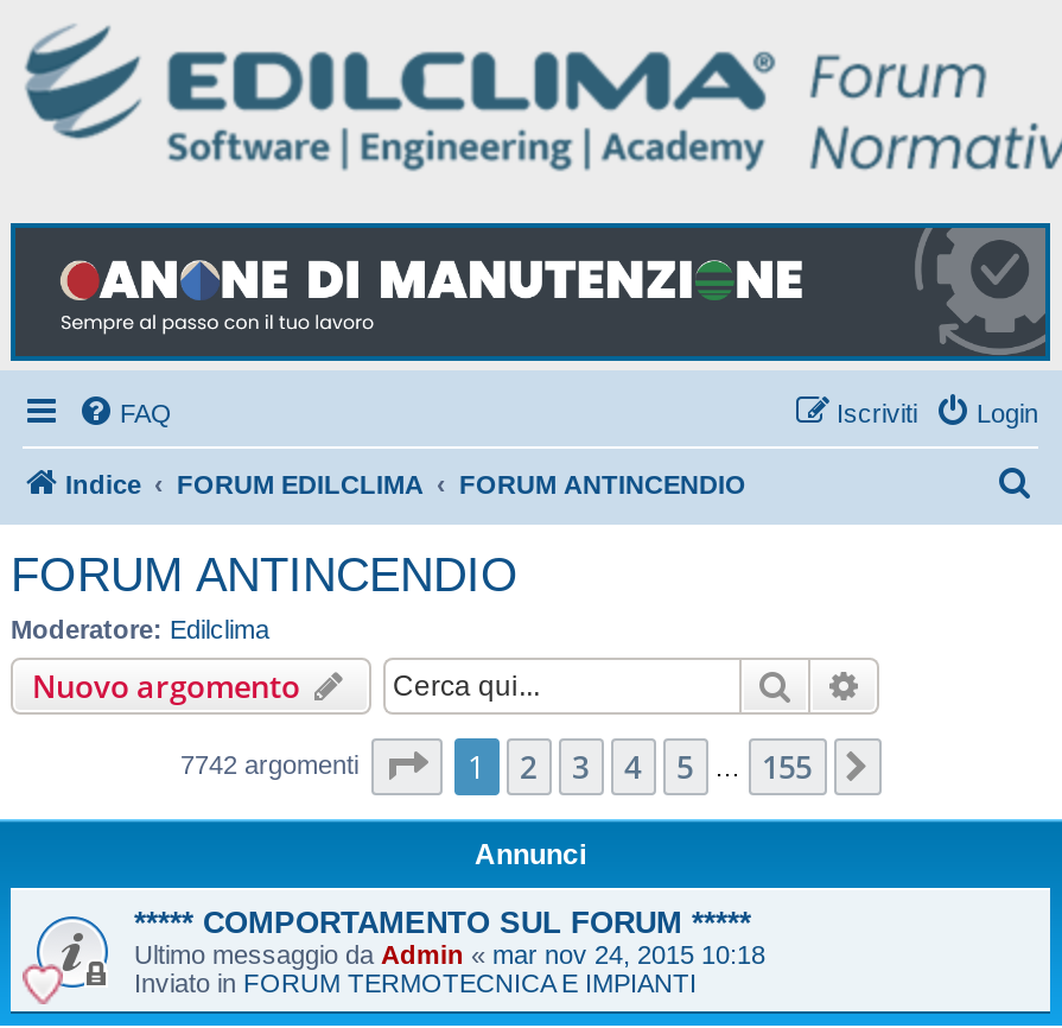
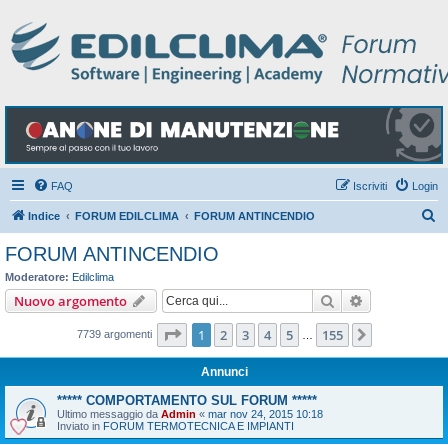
- 7742 argomenti
+ 7739 argomenti
